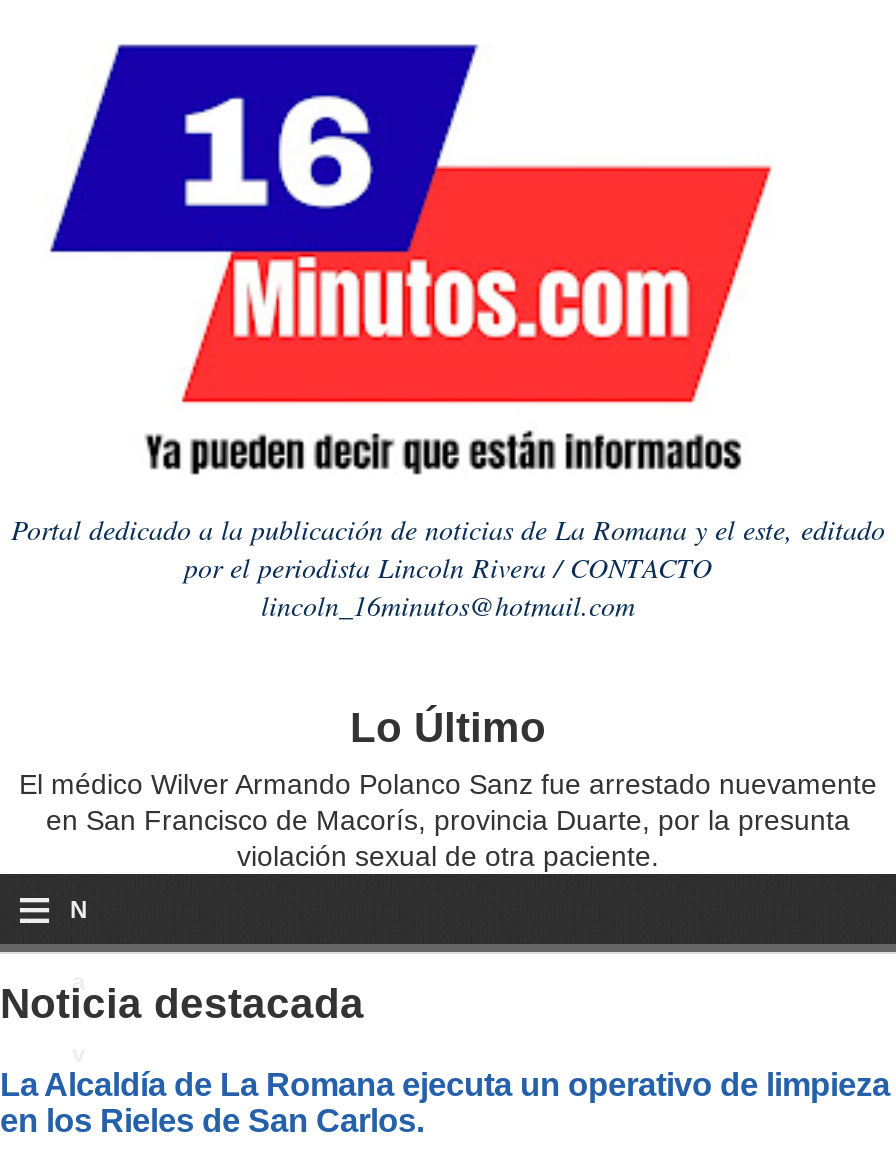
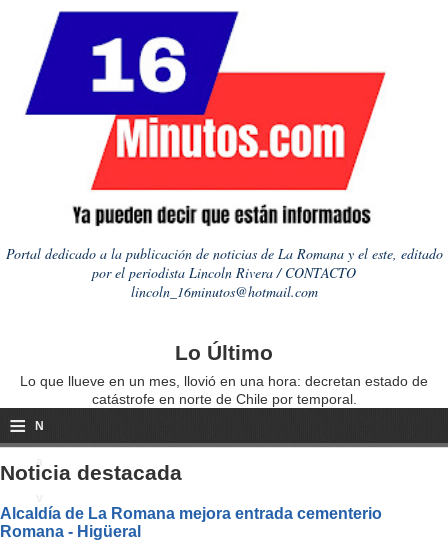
- El médico Wilver Armando Polanco Sanz fue arrestado nuevamente
- en San Francisco de Macorís, provincia Duarte, por la presunta
- violación sexual de otra paciente.
+ Lo que llueve en un mes, llovió en una hora: decretan estado de
+ catástrofe en norte de Chile por temporal.

- La Alcaldía de La Romana ejecuta un operativo de limpieza
- en los Rieles de San Carlos.
+ Alcaldía de La Romana mejora entrada cementerio
+ Romana - Higüeral
